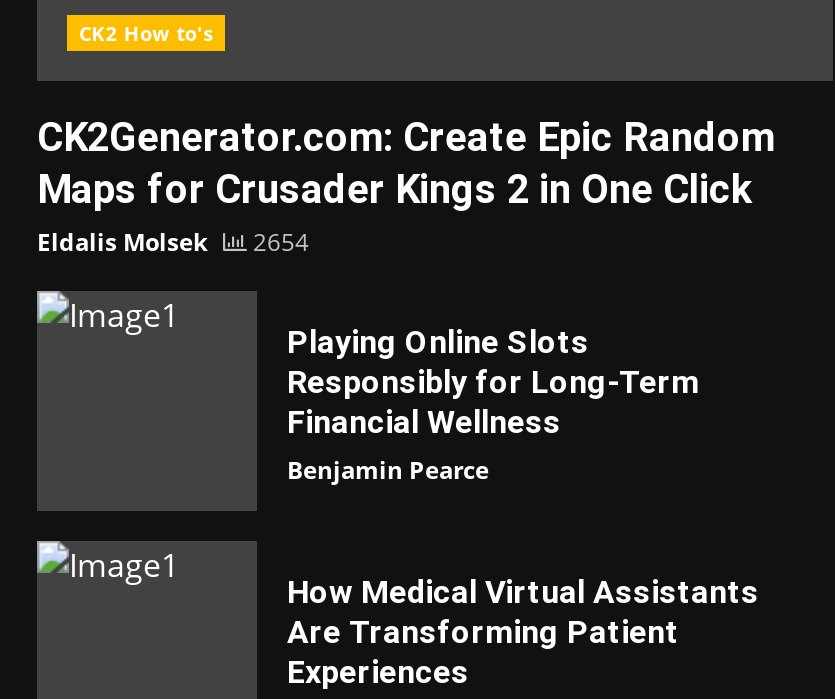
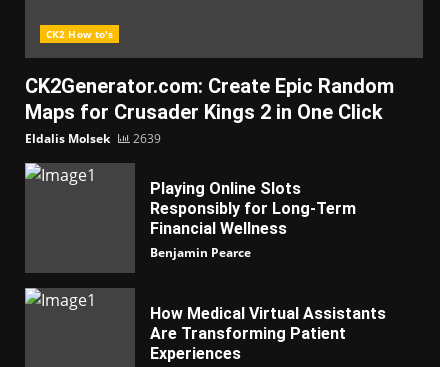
- Eldalis Molsek 2654
+ Eldalis Molsek 2639
